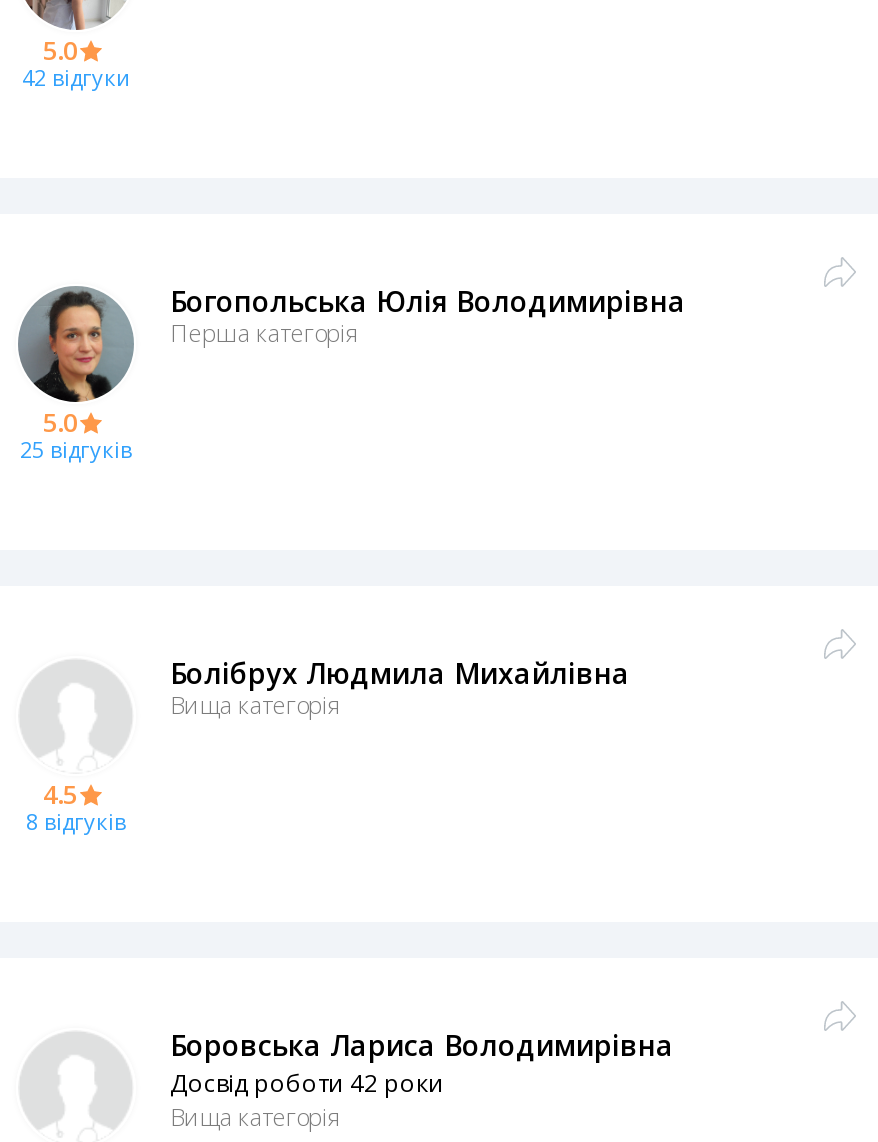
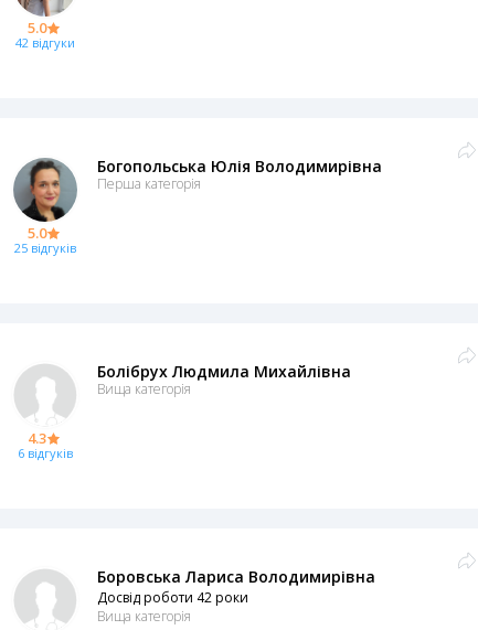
- 4.5
+ 4.3

- 8 відгуків
+ 6 відгуків
